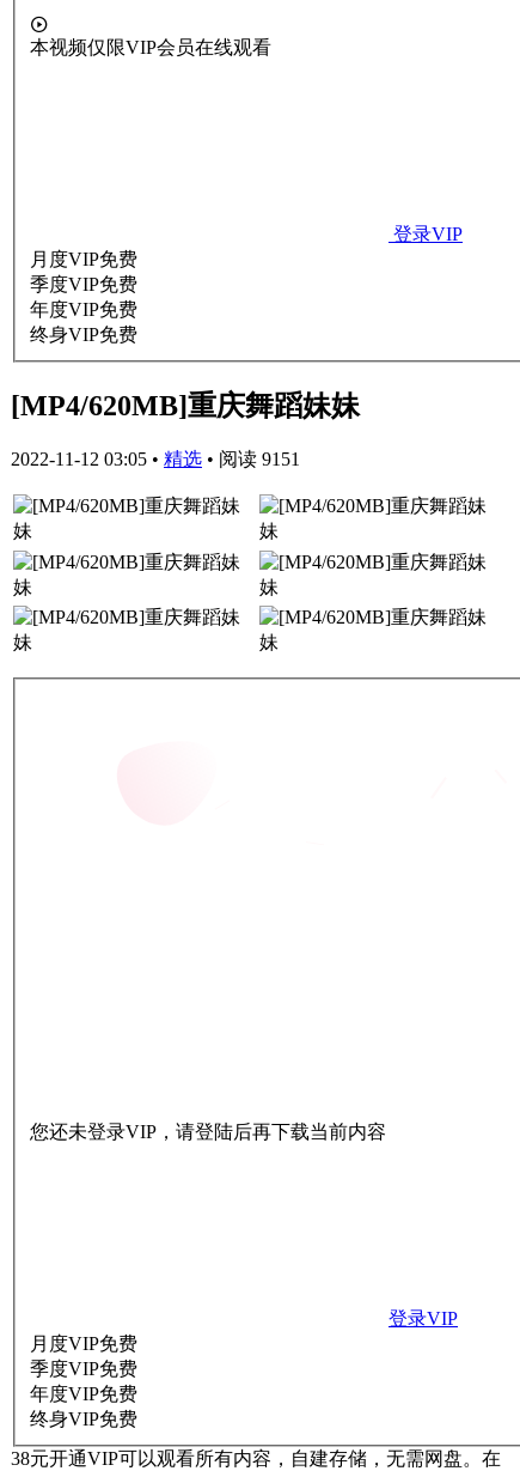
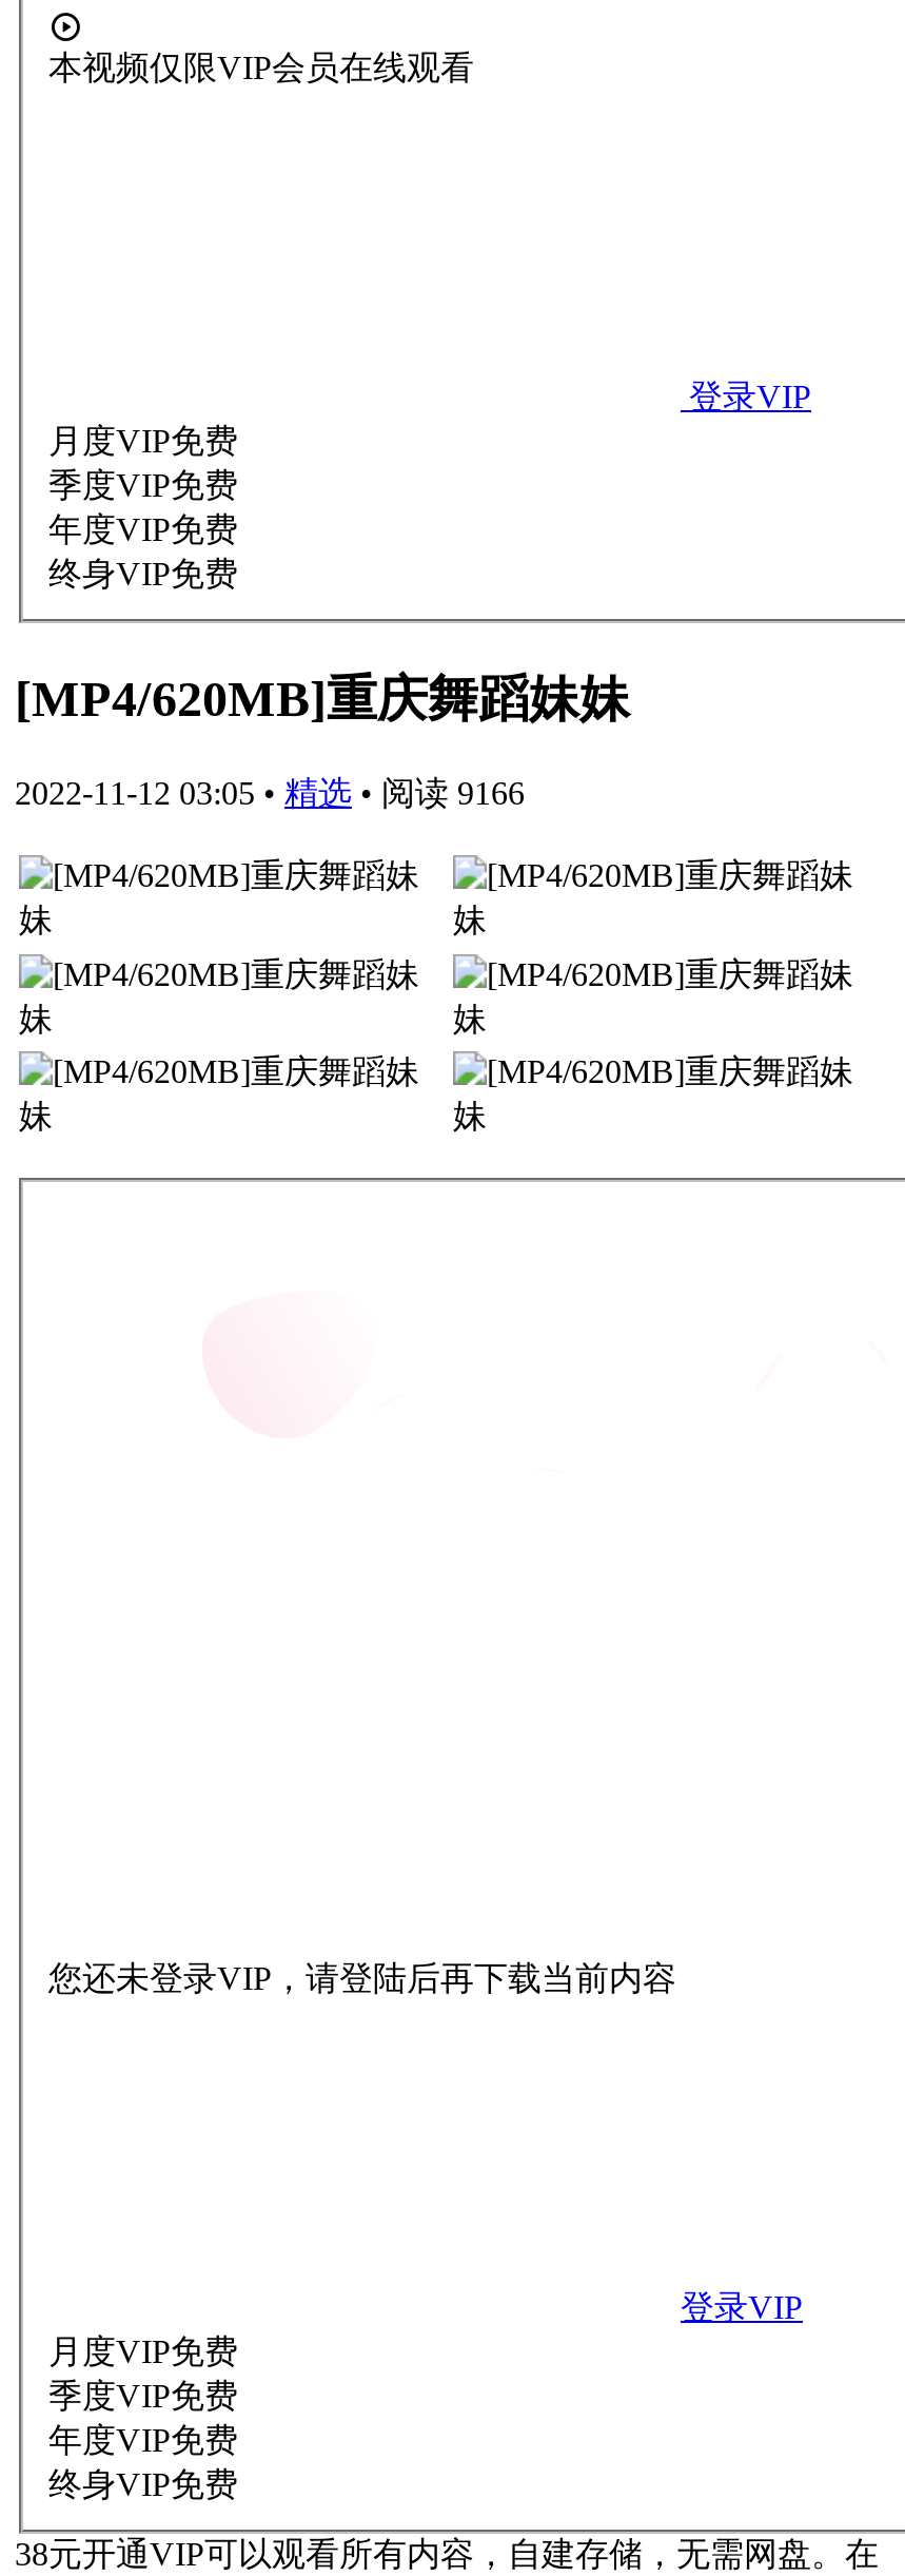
- 2022-11-12 03:05 • 精选 • 阅读 9151
+ 2022-11-12 03:05 • 精选 • 阅读 9166
